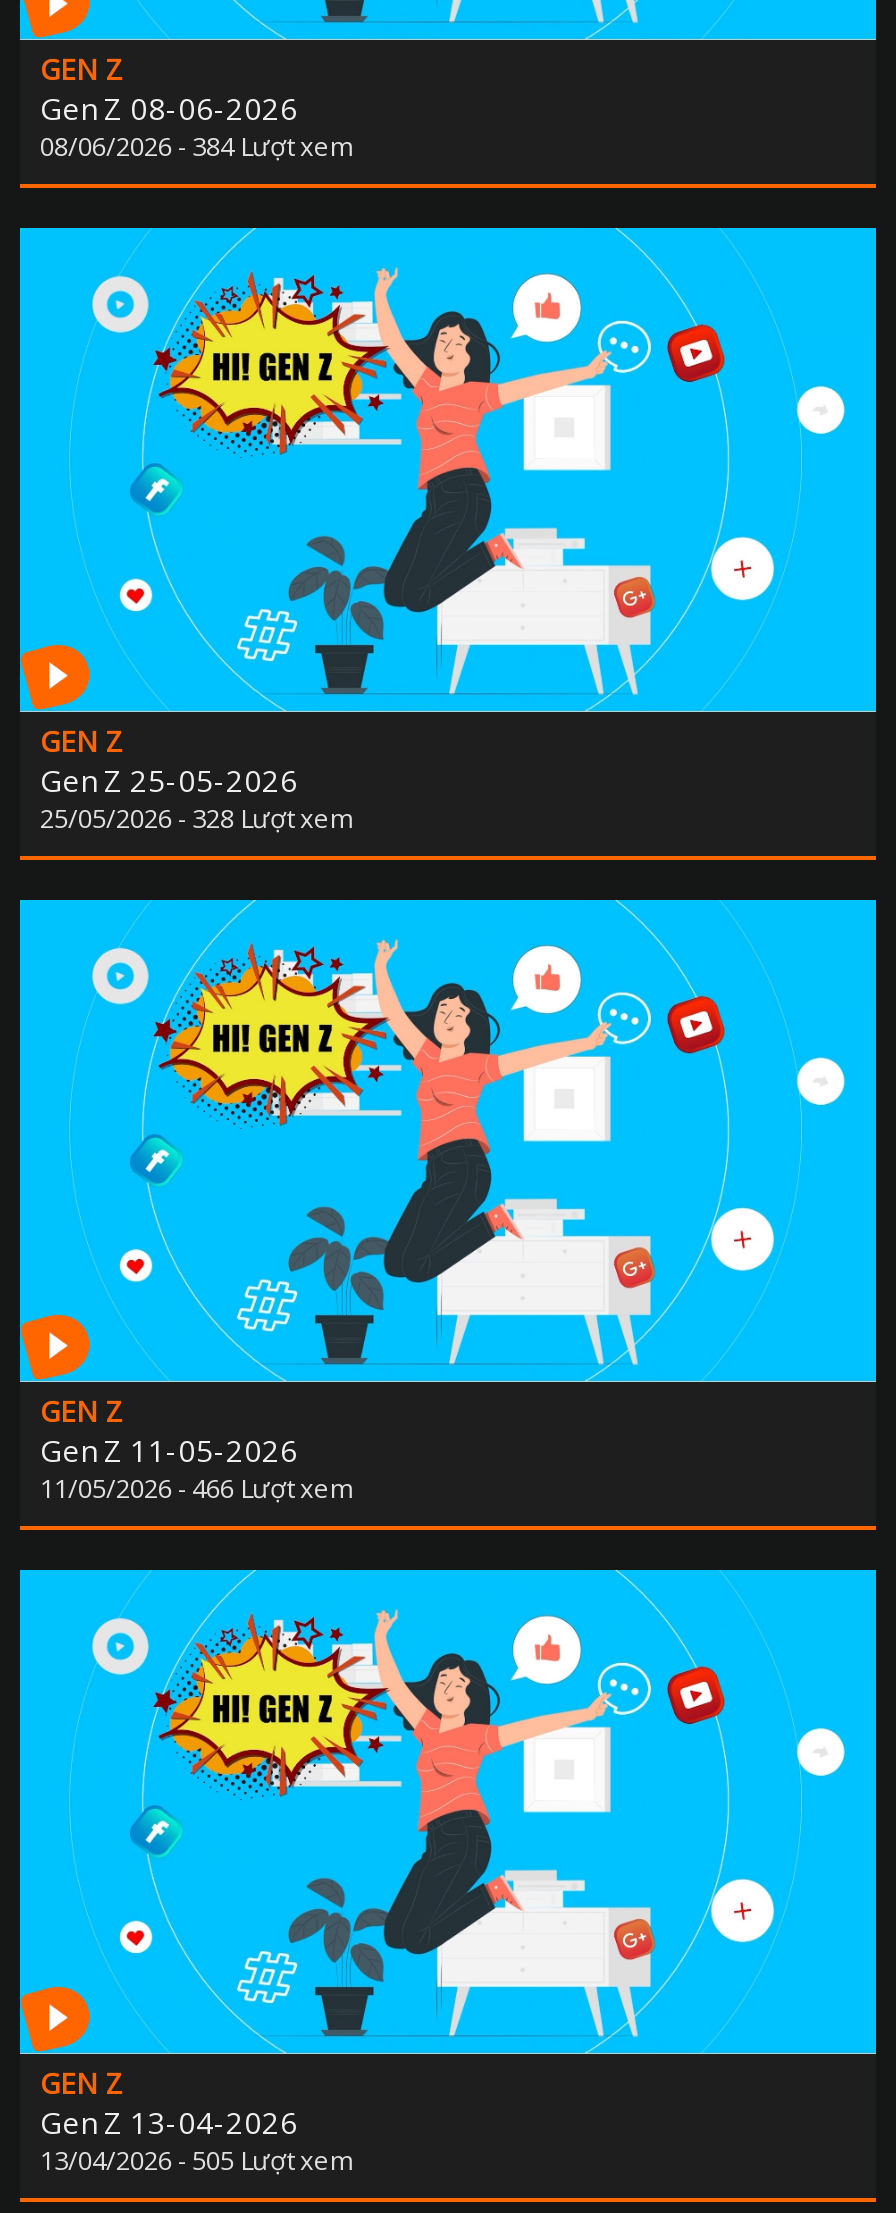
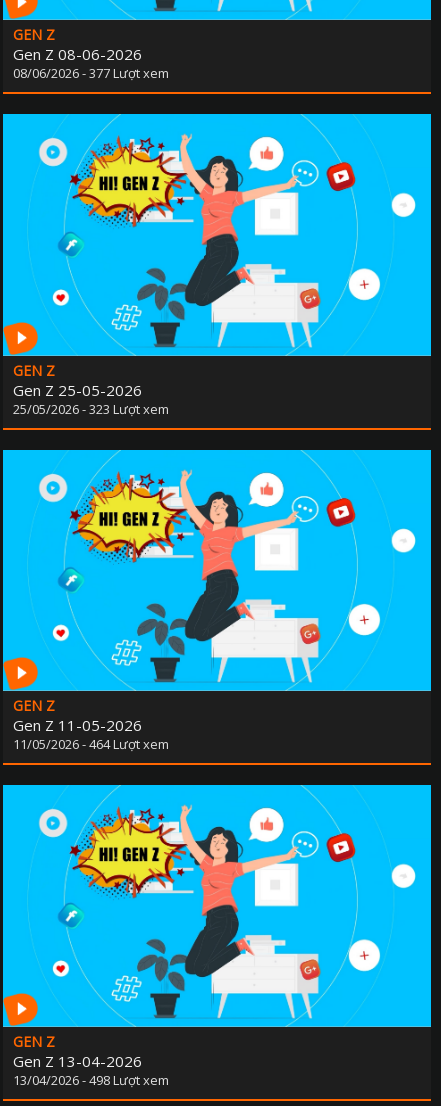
- 08/06/2026 - 384 Lượt xem
+ 08/06/2026 - 377 Lượt xem

- 25/05/2026 - 328 Lượt xem
+ 25/05/2026 - 323 Lượt xem

- 11/05/2026 - 466 Lượt xem
+ 11/05/2026 - 464 Lượt xem

- 13/04/2026 - 505 Lượt xem
+ 13/04/2026 - 498 Lượt xem
